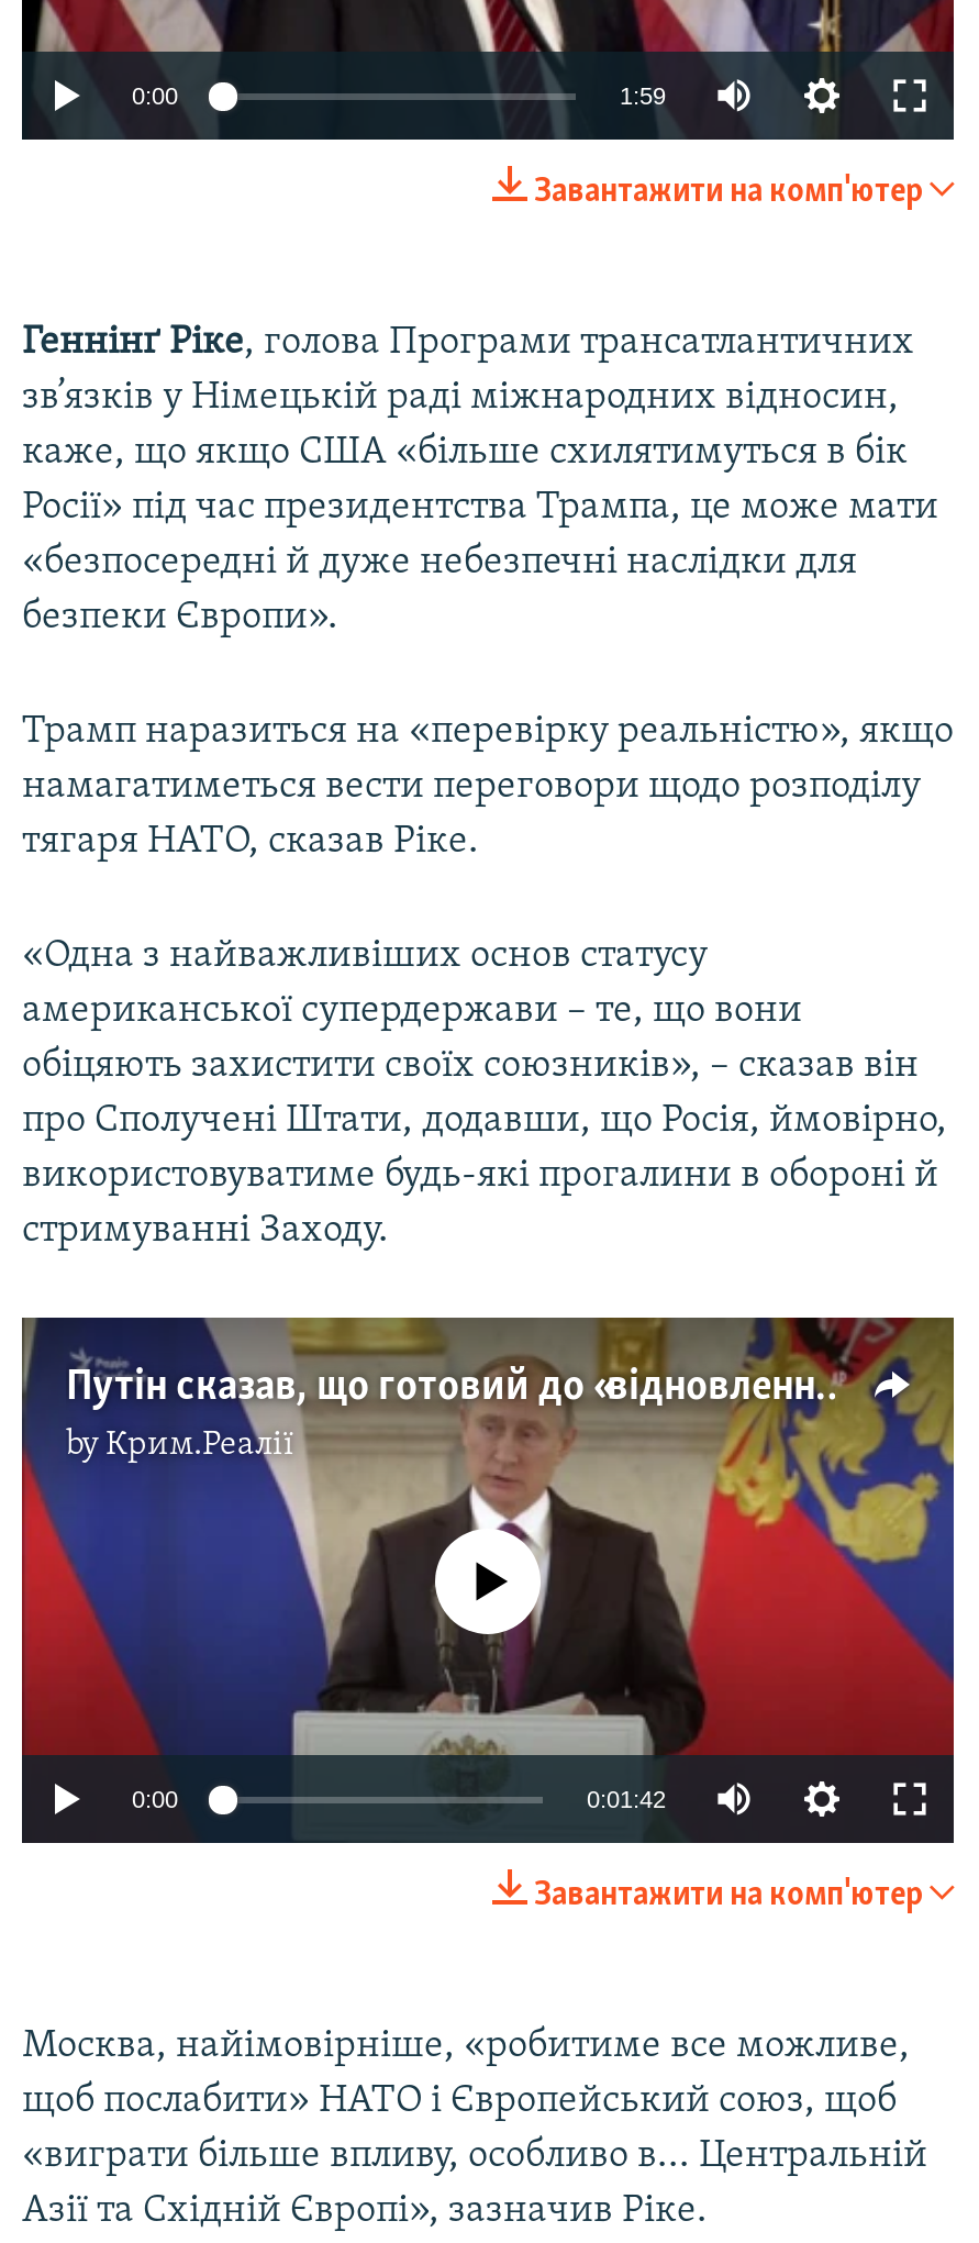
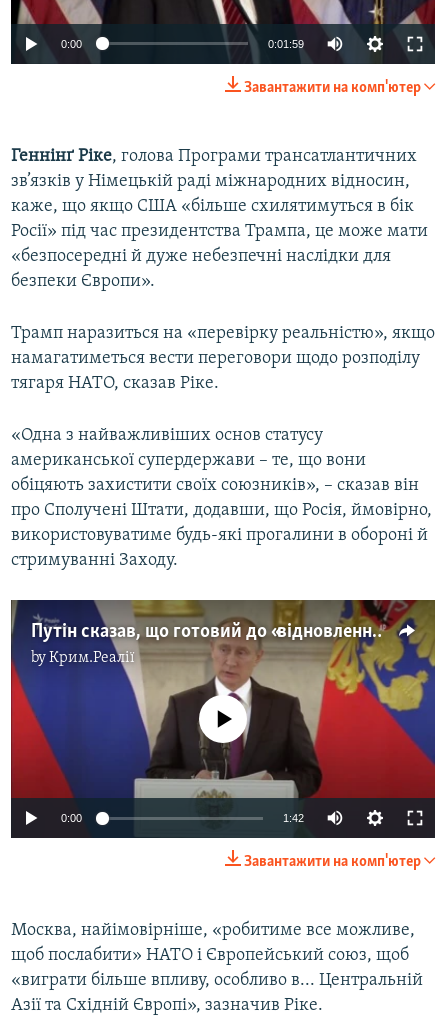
- 1:59
+ 0:01:59

- 0:01:42
+ 1:42
